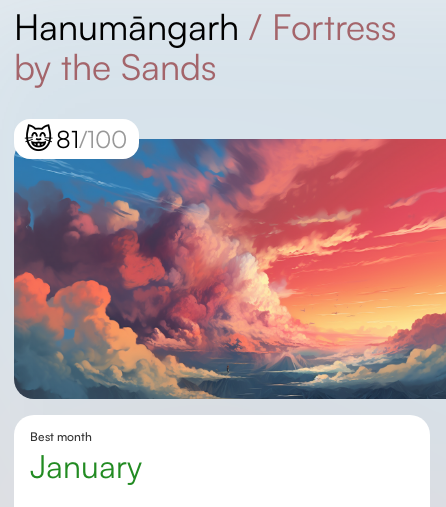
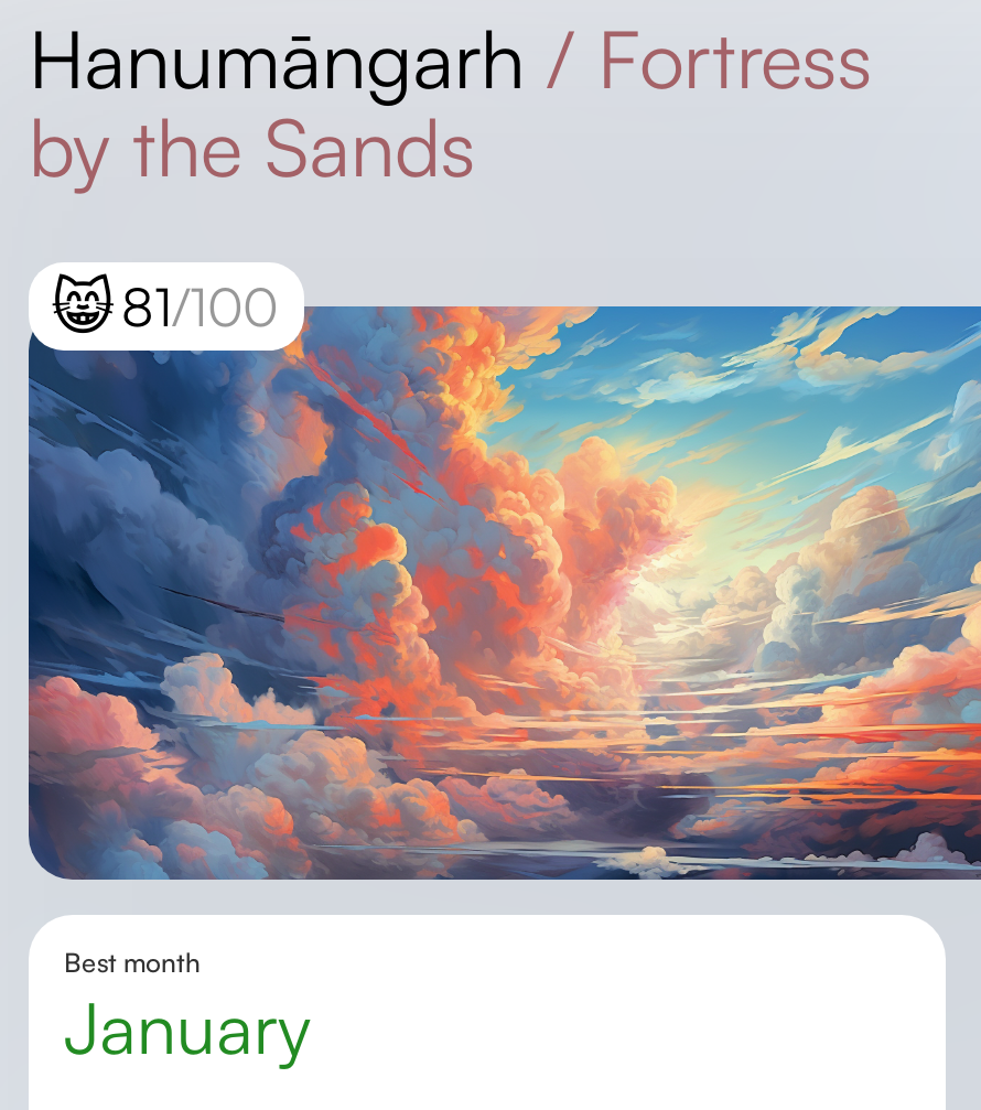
- [image]
+ [image]
